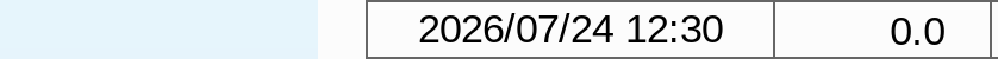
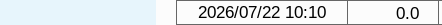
- 2026/07/24 12:30
+ 2026/07/22 10:10
